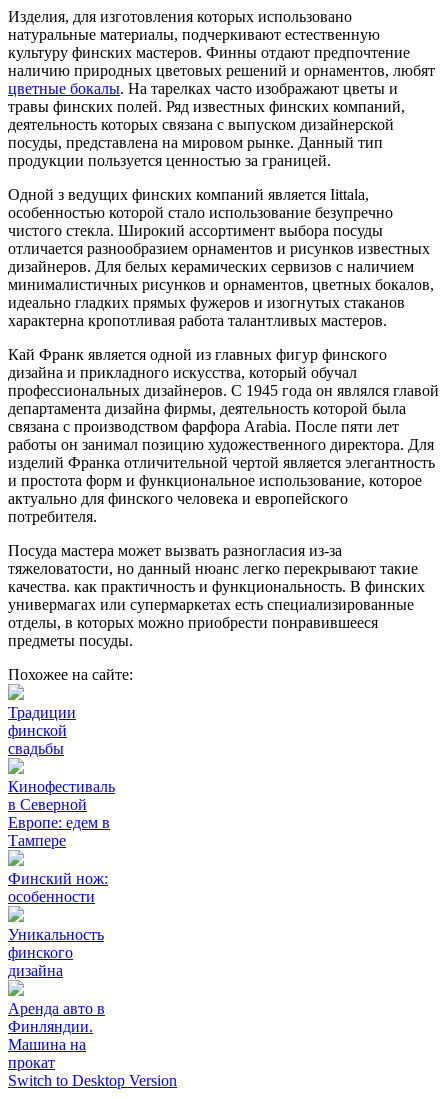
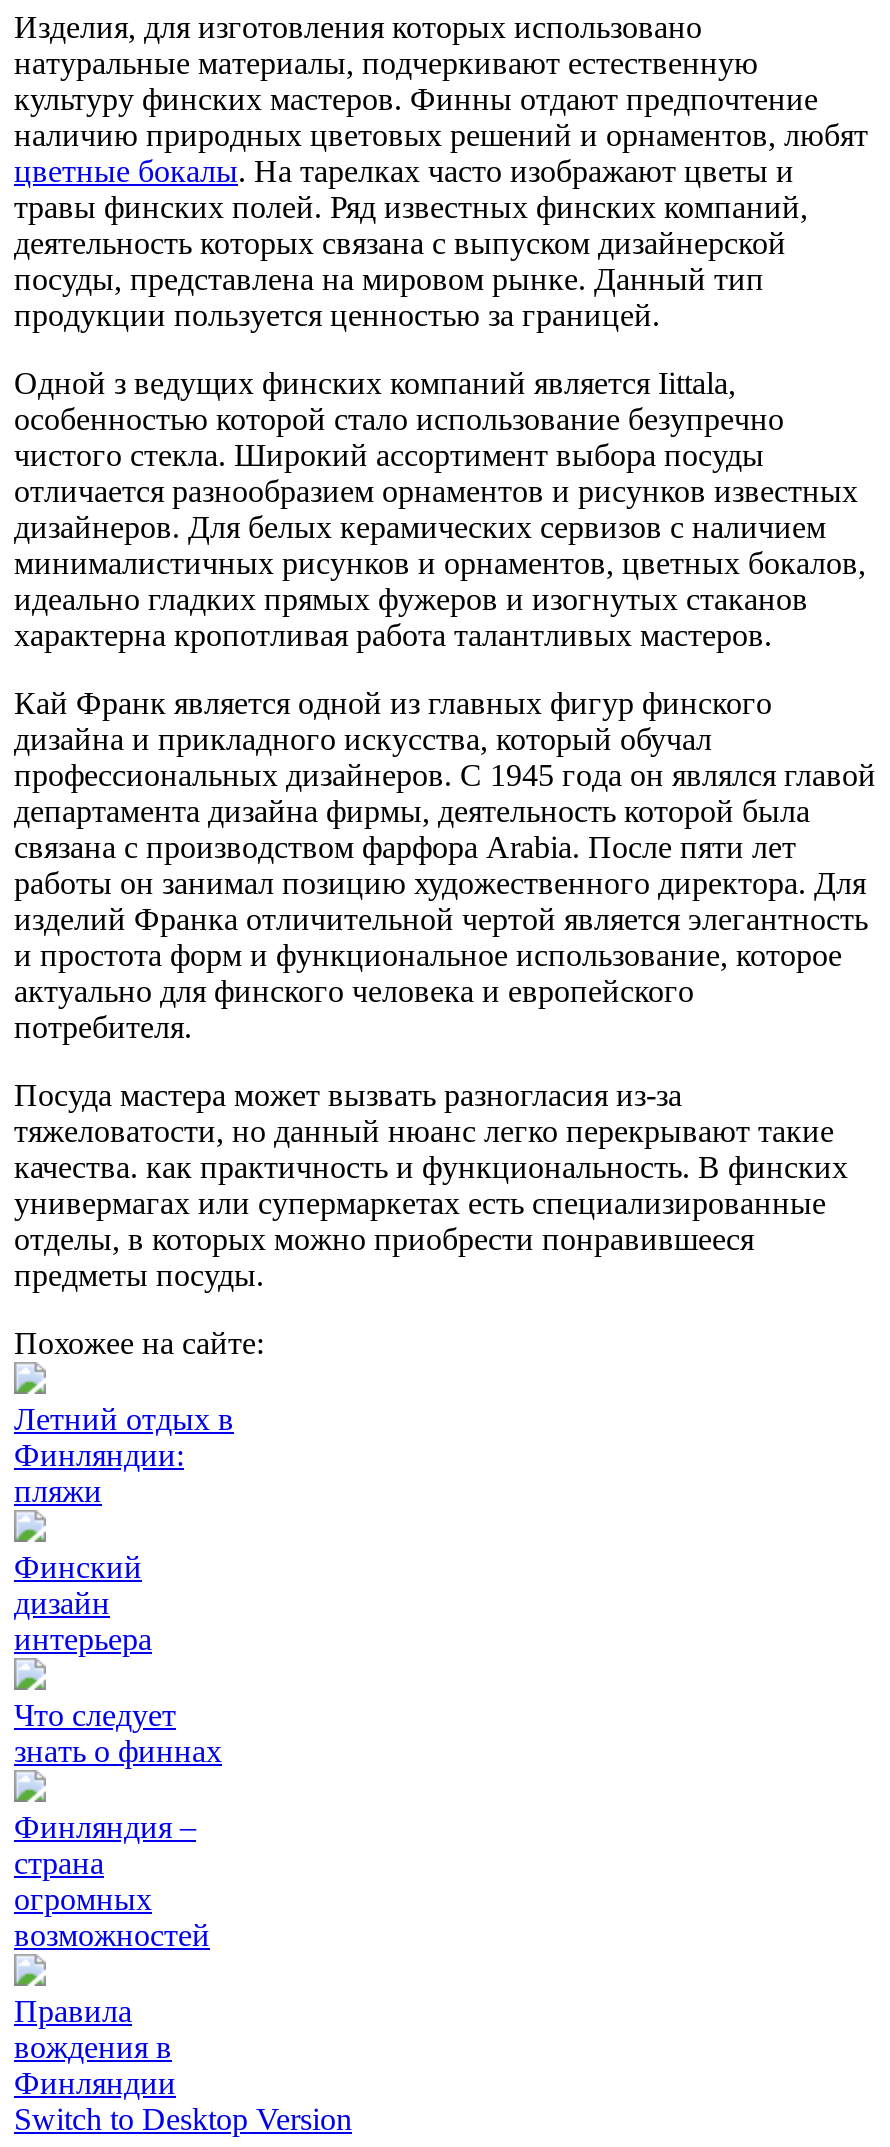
- Традиции
- финской
- свадьбы
+ Летний отдых в
+ Финляндии:
+ пляжи

- Кинофестиваль
- в Северной
- Европе: едем в
- Тампере
+ Финский
+ дизайн
+ интерьера

- Финский нож:
- особенности
+ Что следует
+ знать о финнах

- Уникальность
- финского
- дизайна
+ Финляндия –
+ страна
+ огромных
+ возможностей

- Аренда авто в
- Финляндии.
- Машина на
- прокат
+ Правила
+ вождения в
+ Финляндии
